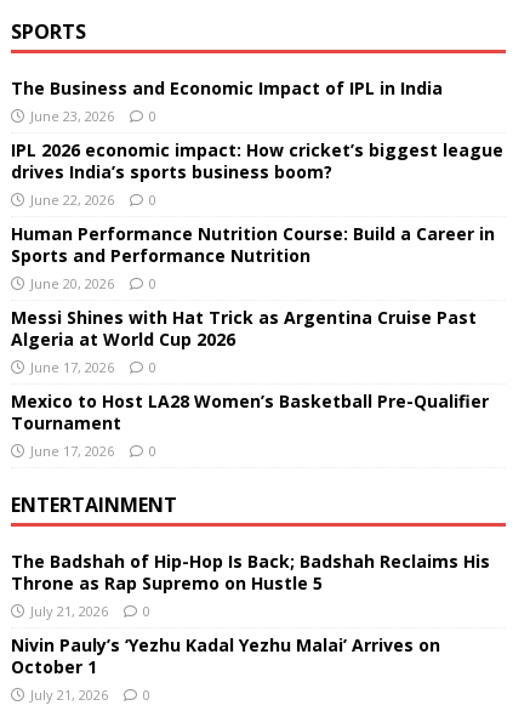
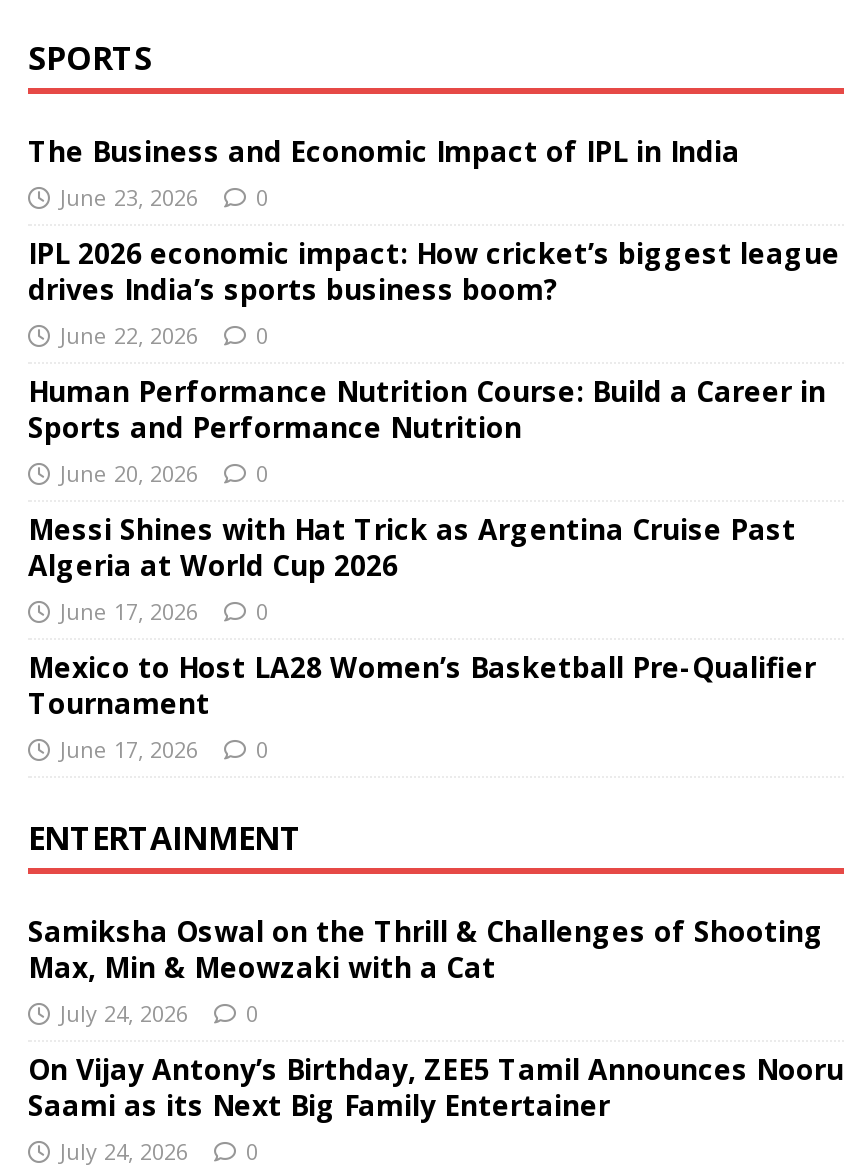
- The Badshah of Hip-Hop Is Back; Badshah Reclaims His
- Throne as Rap Supremo on Hustle 5
- July 21, 2026
+ Samiksha Oswal on the Thrill & Challenges of Shooting
+ Max, Min & Meowzaki with a Cat
+ July 24, 2026

- Nivin Pauly’s ‘Yezhu Kadal Yezhu Malai’ Arrives on
- October 1
- July 21, 2026
+ On Vijay Antony’s Birthday, ZEE5 Tamil Announces Nooru
+ Saami as its Next Big Family Entertainer
+ July 24, 2026
